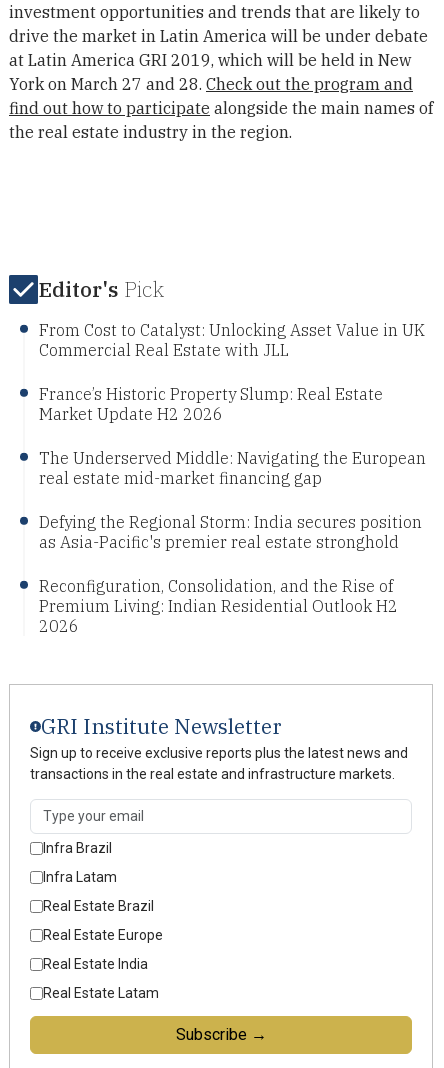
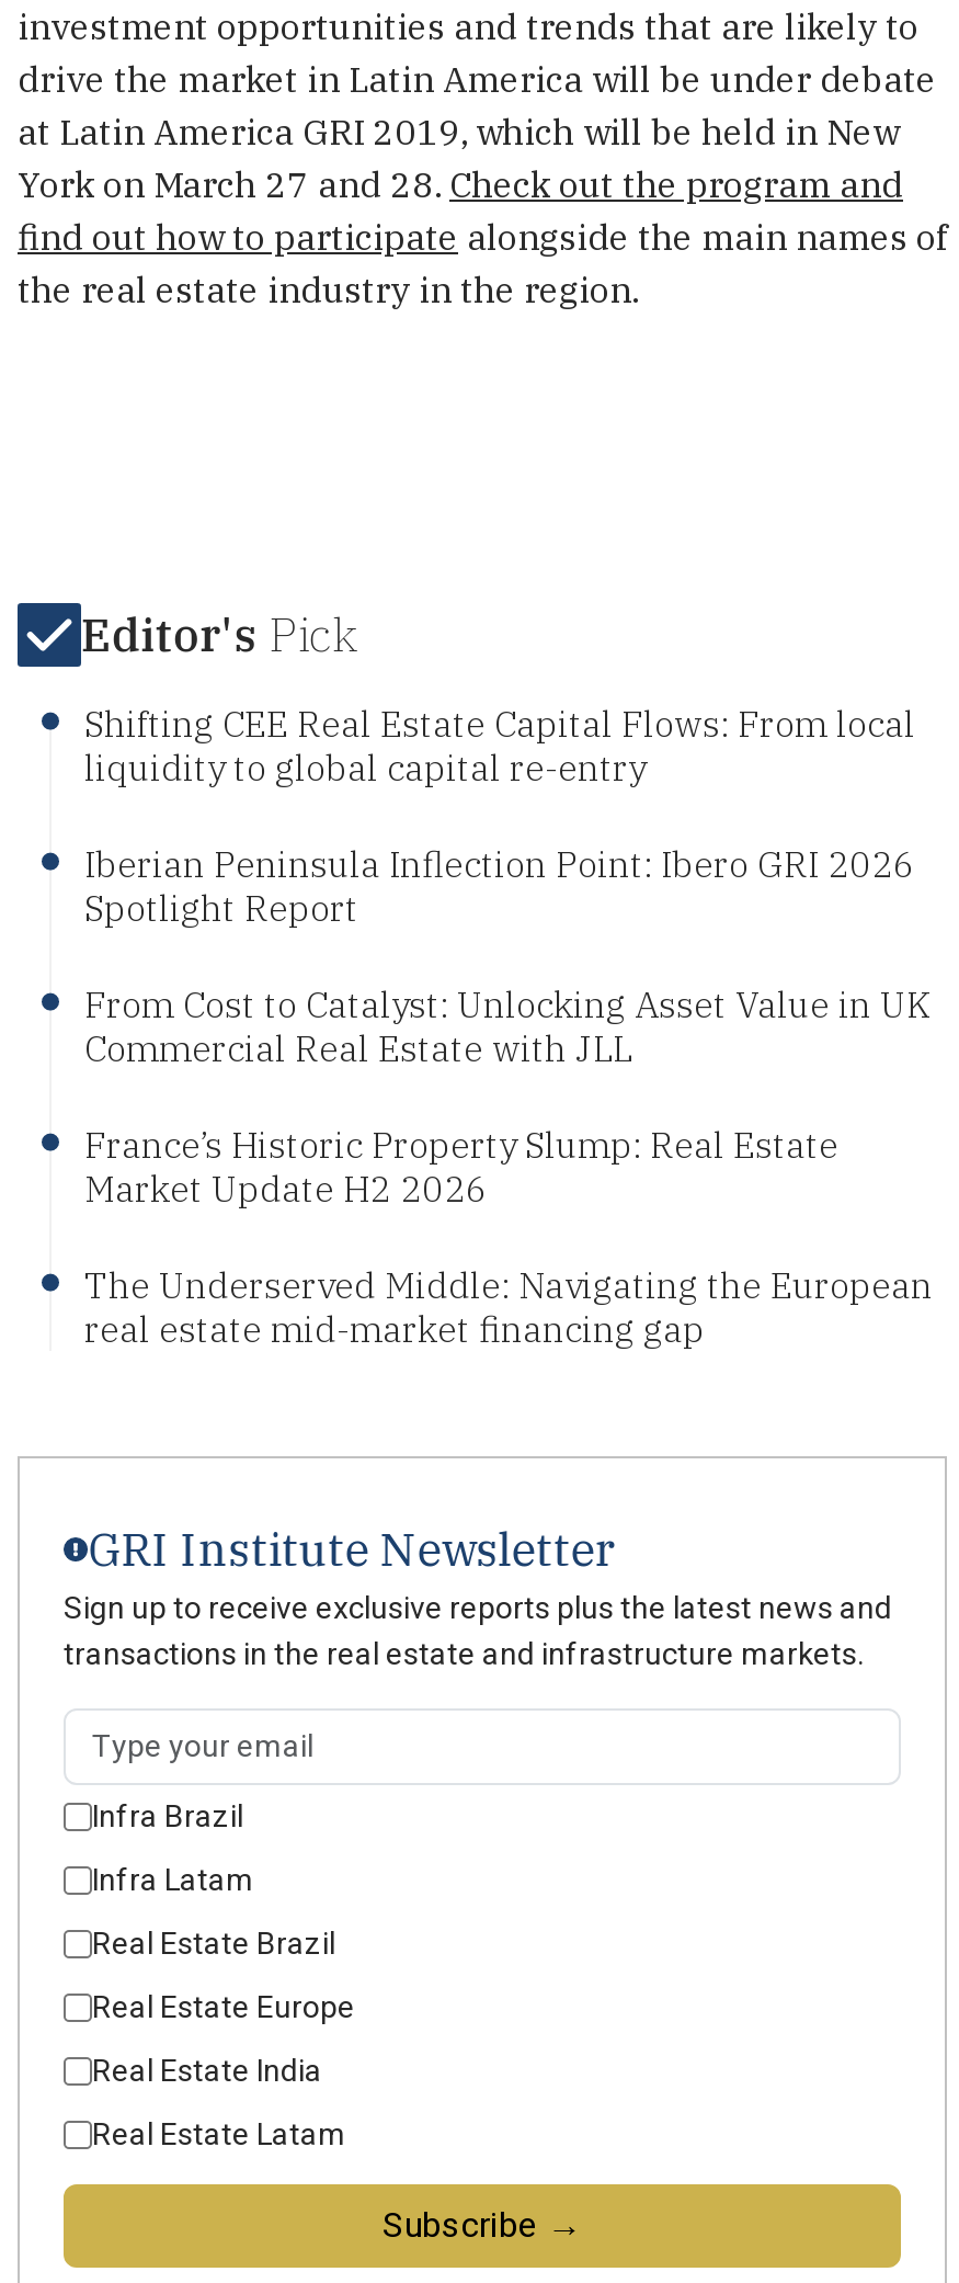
+ Shifting CEE Real Estate Capital Flows: From local
+ liquidity to global capital re-entry
+ Iberian Peninsula Inflection Point: Ibero GRI 2026
+ Spotlight Report

moved down: From Cost to Catalyst: Unlocking Asset Value in UK | Commercial Real Estate with JLL | France’s Historic Property Slump: Real Estate | Market Update H2 2026 | The Underserved Middle: Navigating the European | real estate mid-market financing gap

- Defying the Regional Storm: India secures position
- as Asia-Pacific's premier real estate stronghold
- Reconfiguration, Consolidation, and the Rise of
- Premium Living: Indian Residential Outlook H2
- 2026
